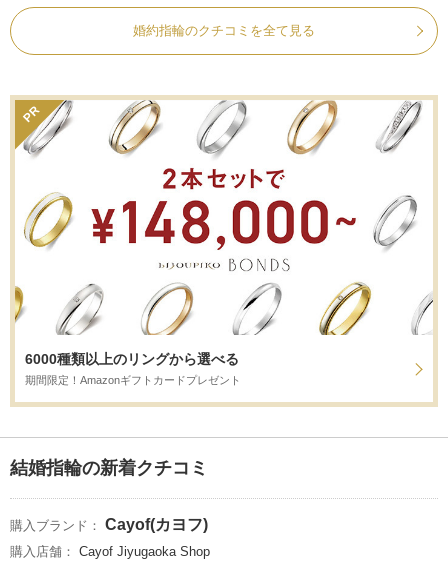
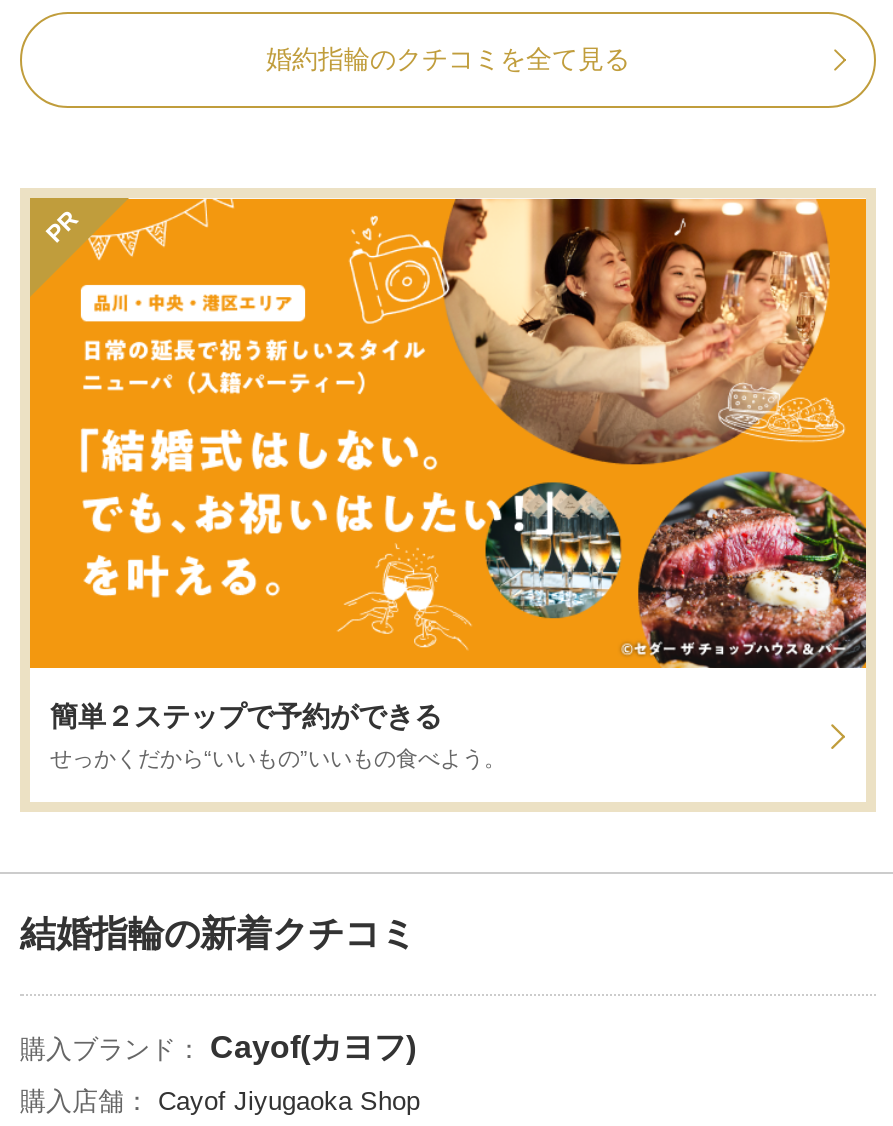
- [image]
- 6000種類以上のリングから選べる
- 期間限定！Amazonギフトカードプレゼント
+ [image]
+ 簡単２ステップで予約ができる
+ せっかくだから“いいもの”いいもの食べよう。
